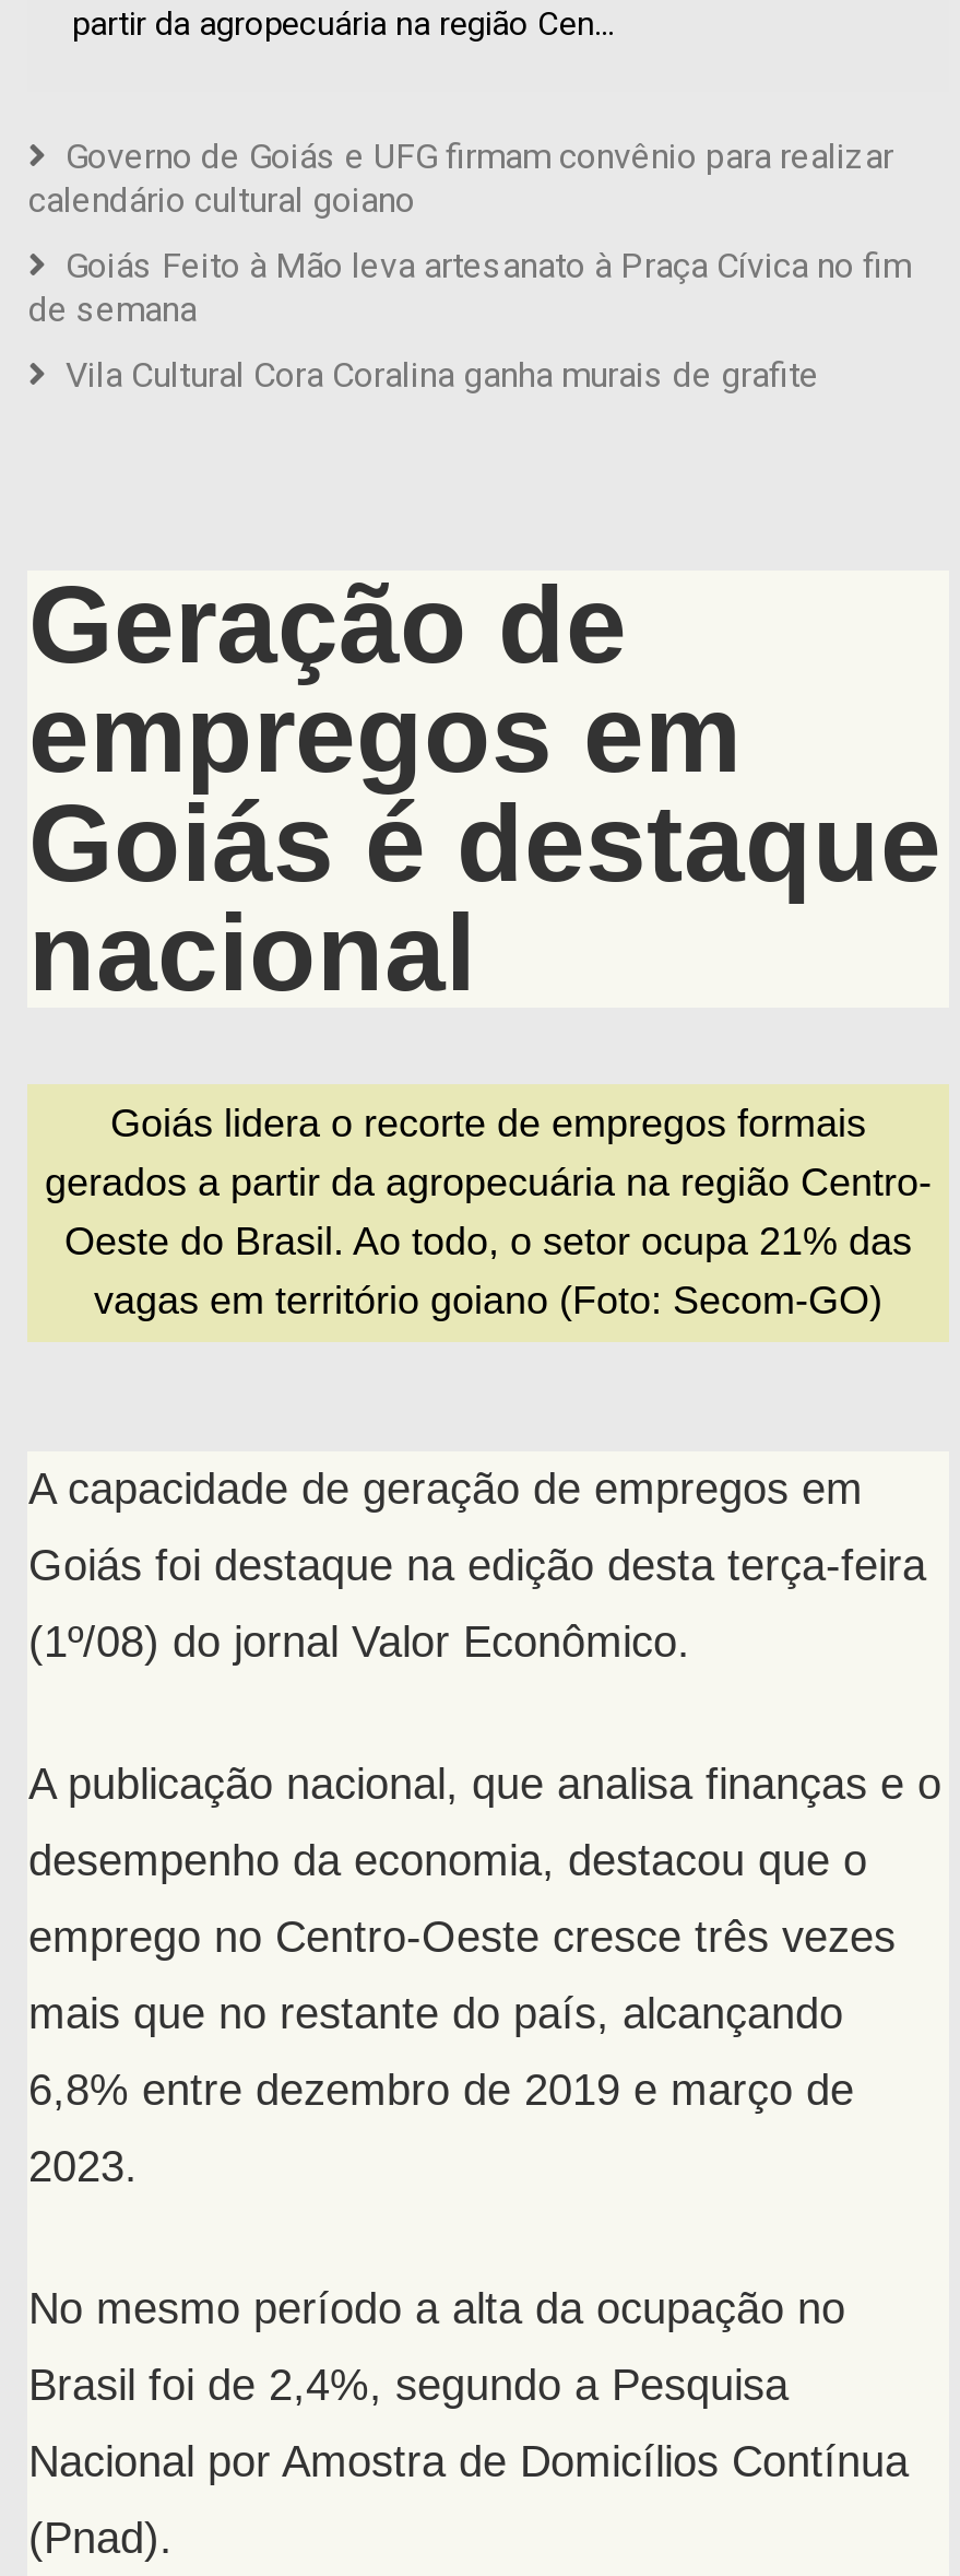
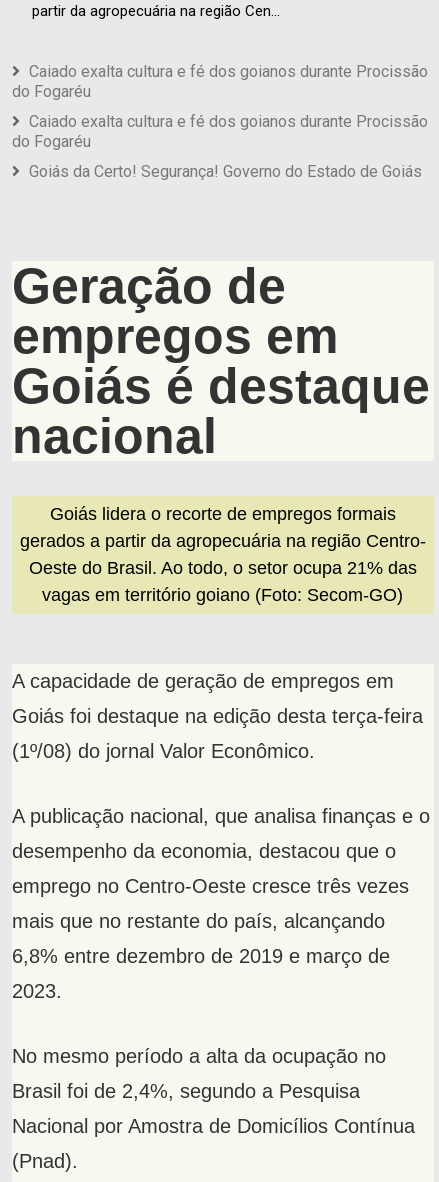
- Governo de Goiás e UFG firmam convênio para realizar
- calendário cultural goiano
+ Caiado exalta cultura e fé dos goianos durante Procissão
+ do Fogaréu

- Goiás Feito à Mão leva artesanato à Praça Cívica no fim
- de semana
+ Caiado exalta cultura e fé dos goianos durante Procissão
+ do Fogaréu

- Vila Cultural Cora Coralina ganha murais de grafite
+ Goiás da Certo! Segurança! Governo do Estado de Goiás
